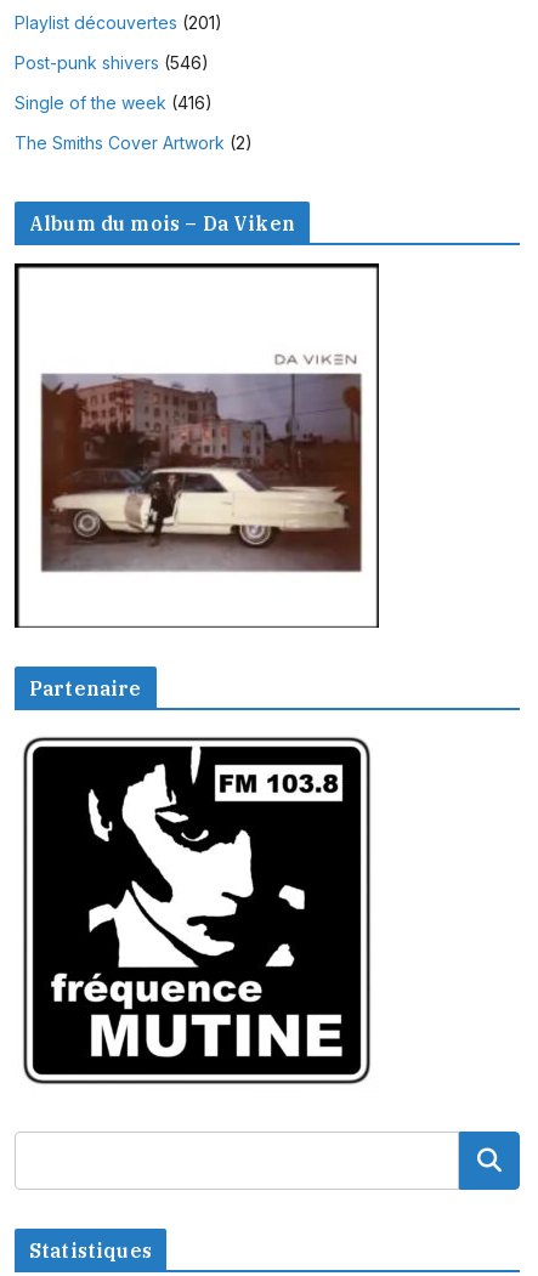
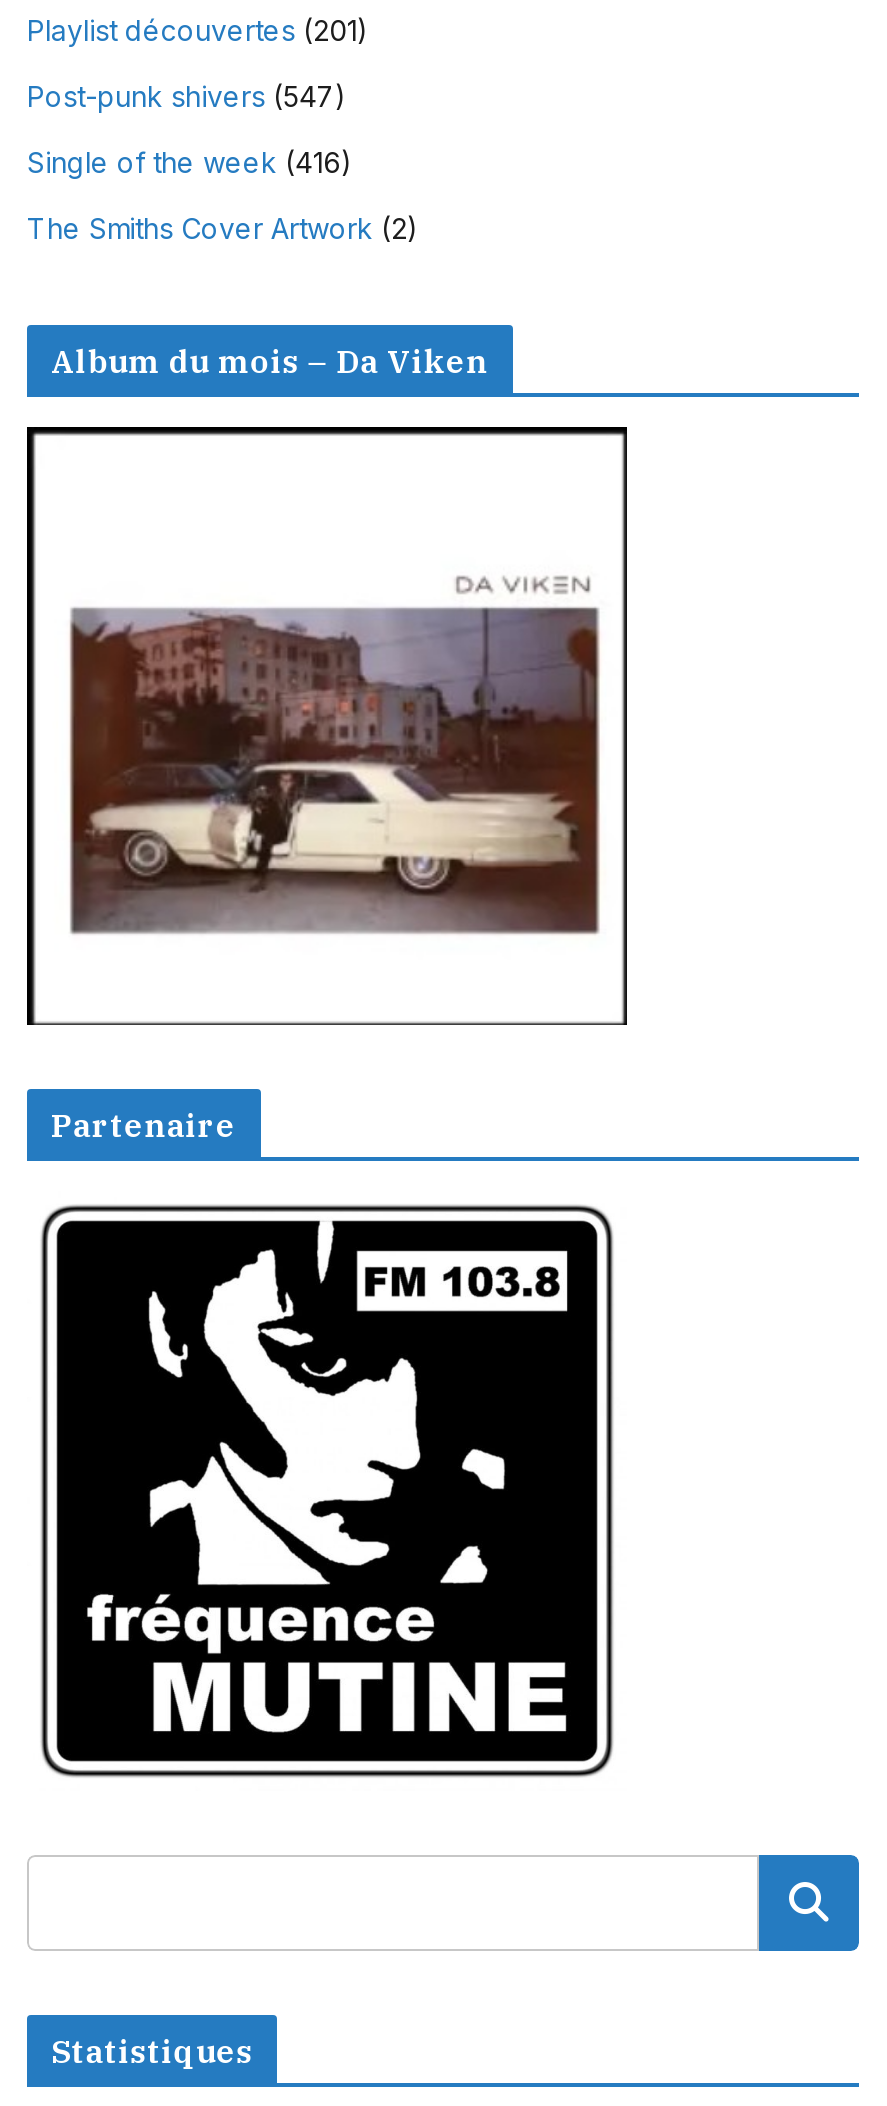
- Post-punk shivers (546)
+ Post-punk shivers (547)
